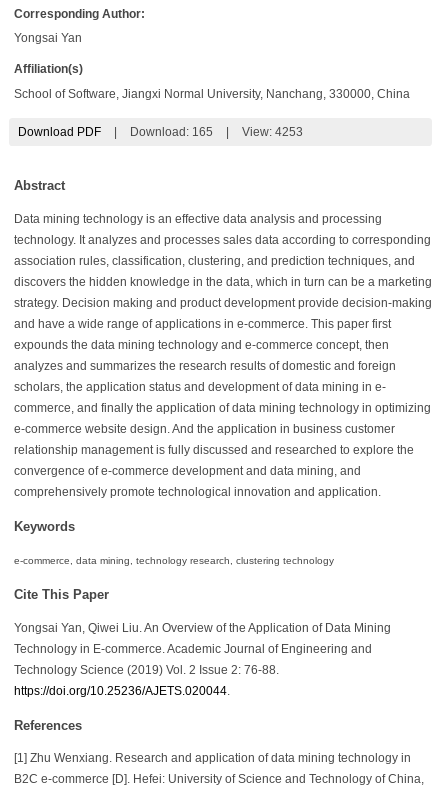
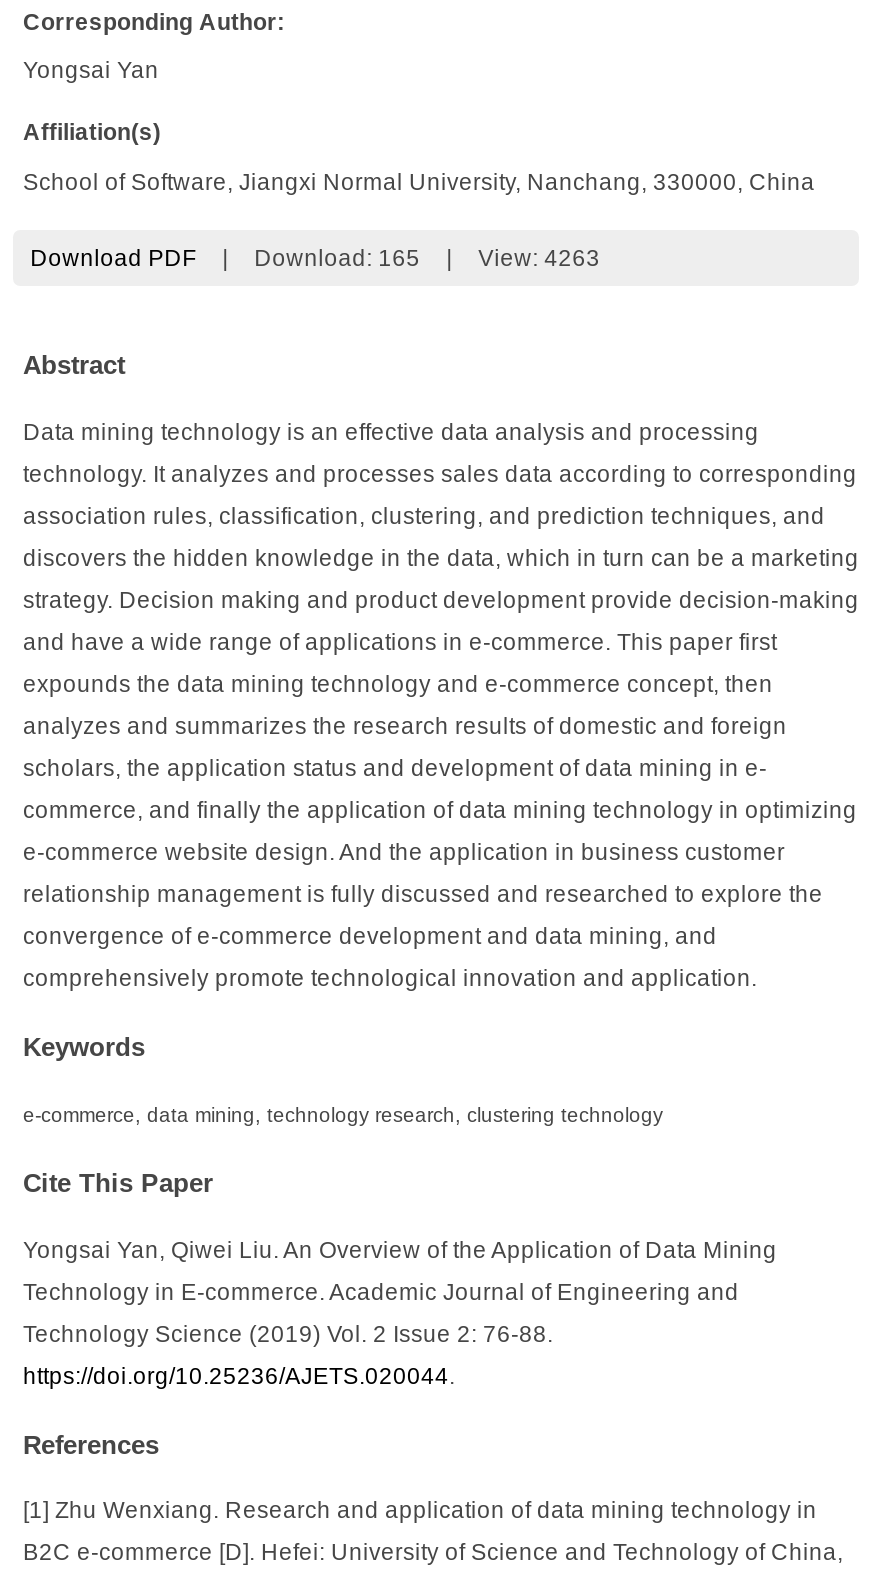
- View: 4253
+ View: 4263
